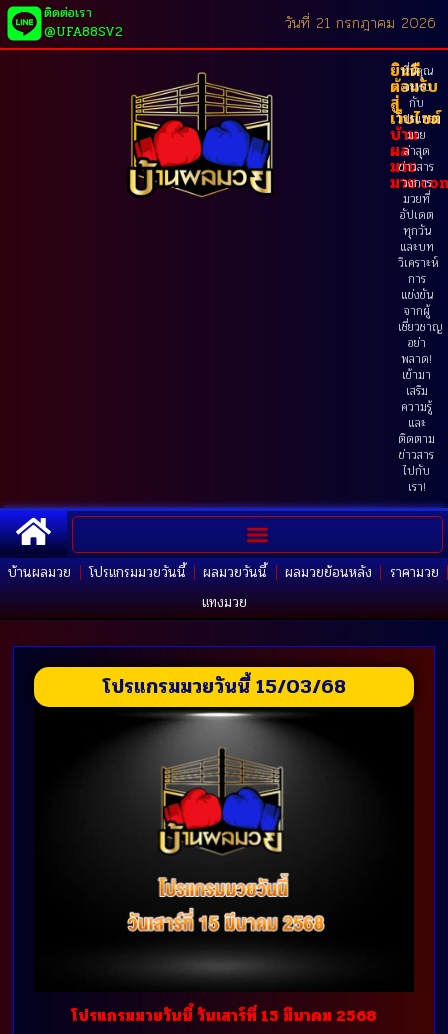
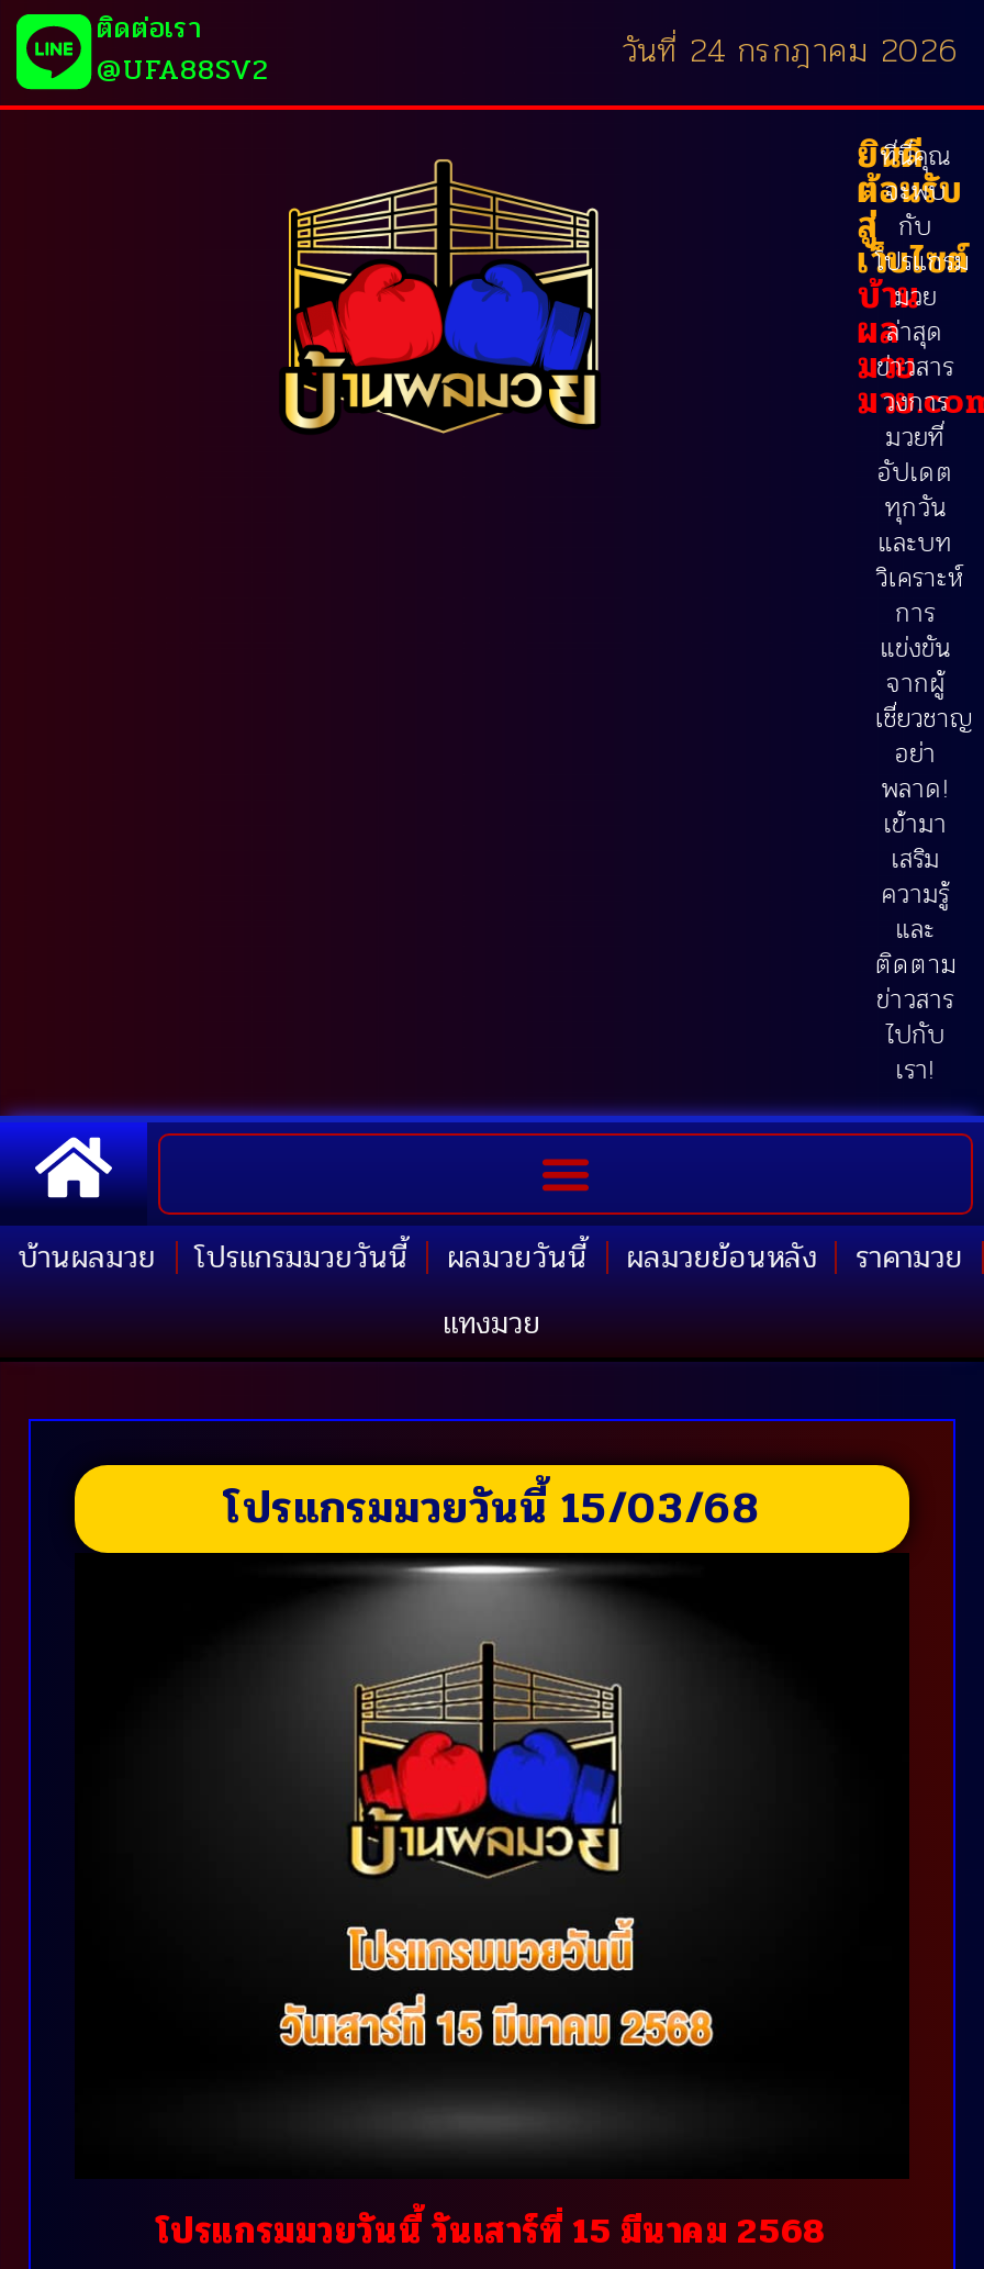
- วันที่ 21 กรกฎาคม 2026
+ วันที่ 24 กรกฎาคม 2026
